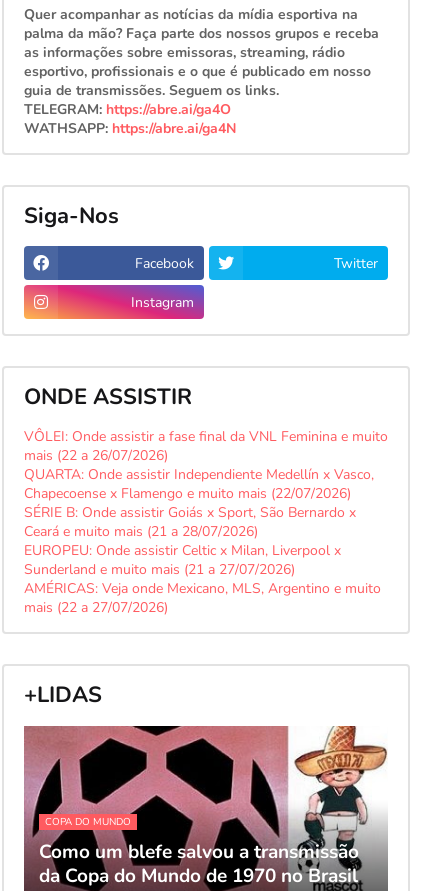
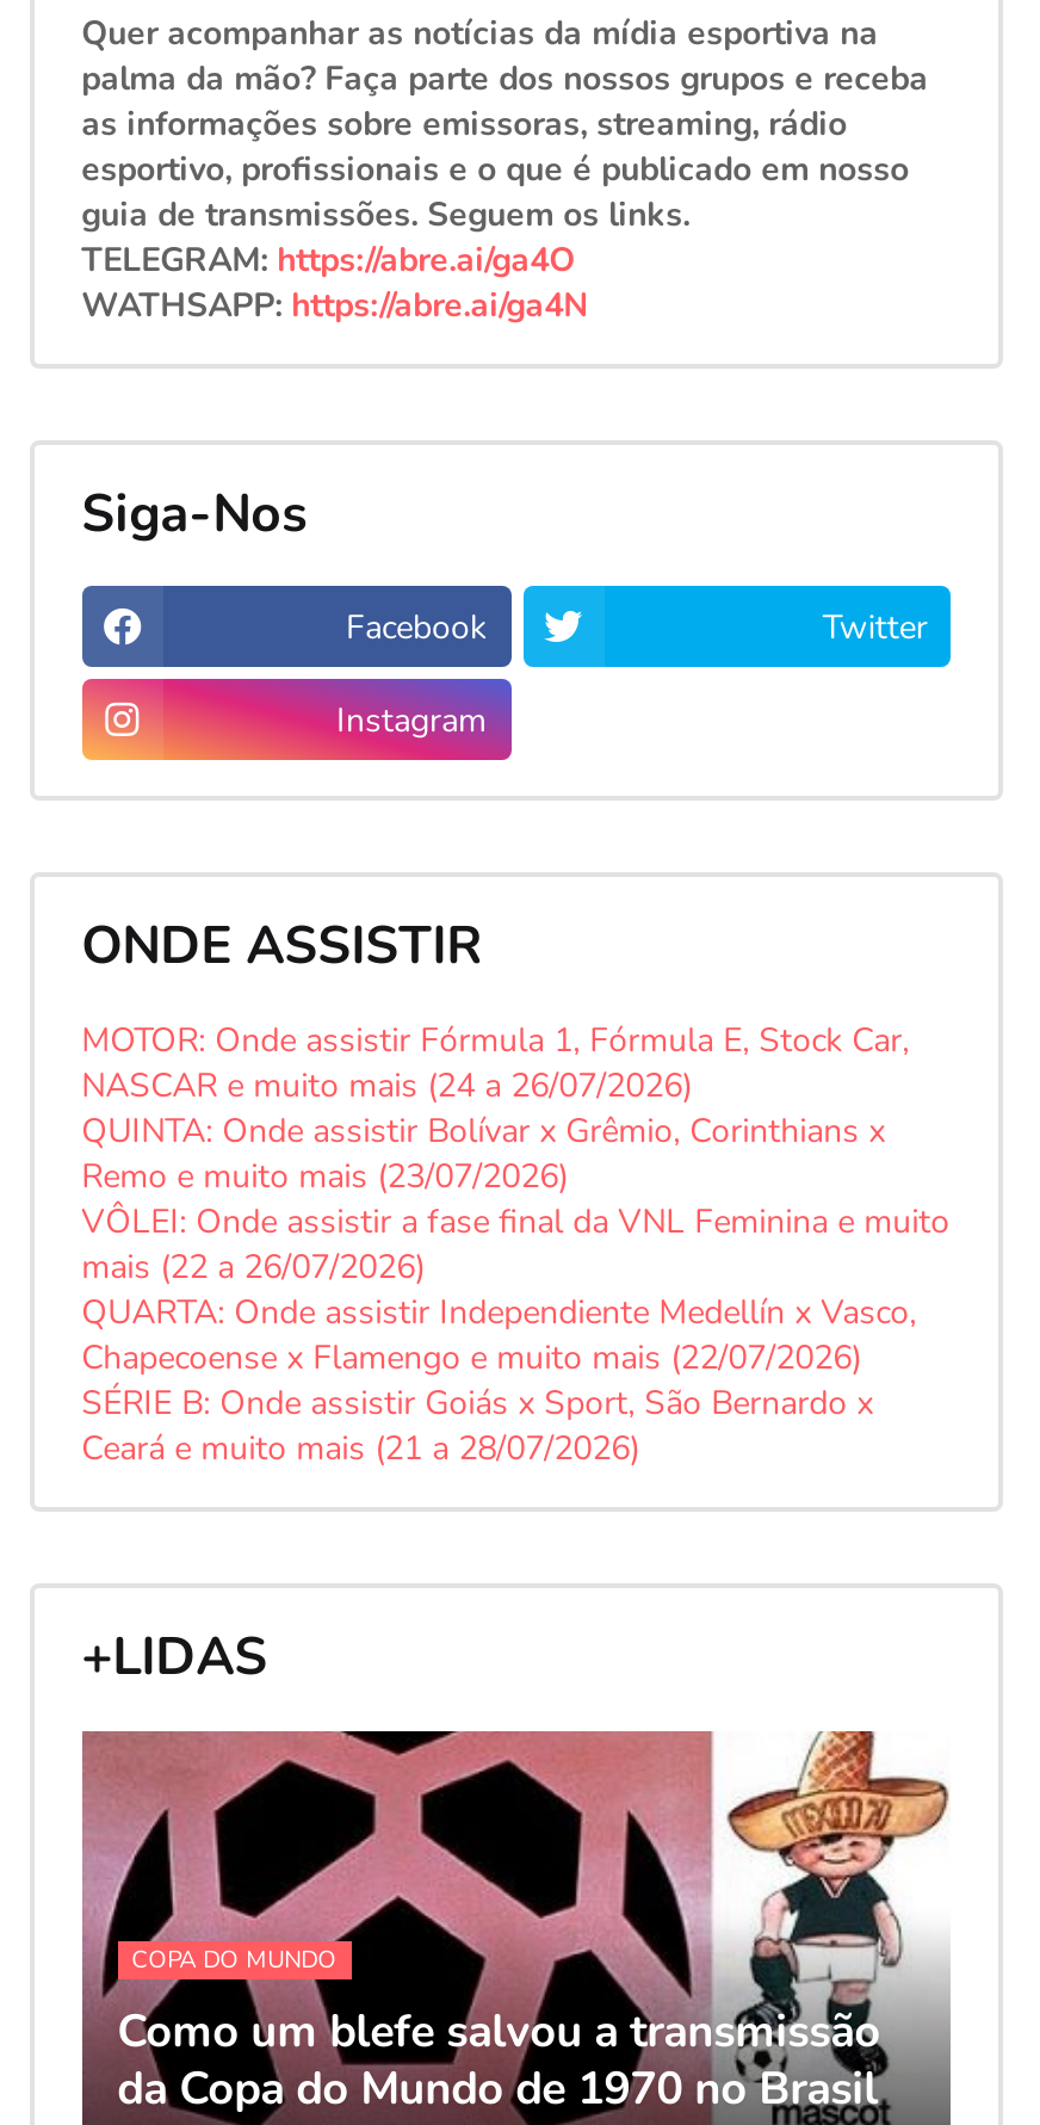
+ MOTOR: Onde assistir Fórmula 1, Fórmula E, Stock Car,
+ NASCAR e muito mais (24 a 26/07/2026)
+ QUINTA: Onde assistir Bolívar x Grêmio, Corinthians x
+ Remo e muito mais (23/07/2026)

moved down: VÔLEI: Onde assistir a fase final da VNL Feminina e muito | mais (22 a 26/07/2026) | QUARTA: Onde assistir Independiente Medellín x Vasco, | Chapecoense x Flamengo e muito mais (22/07/2026) | SÉRIE B: Onde assistir Goiás x Sport, São Bernardo x | Ceará e muito mais (21 a 28/07/2026)

- EUROPEU: Onde assistir Celtic x Milan, Liverpool x
- Sunderland e muito mais (21 a 27/07/2026)
- AMÉRICAS: Veja onde Mexicano, MLS, Argentino e muito
- mais (22 a 27/07/2026)
